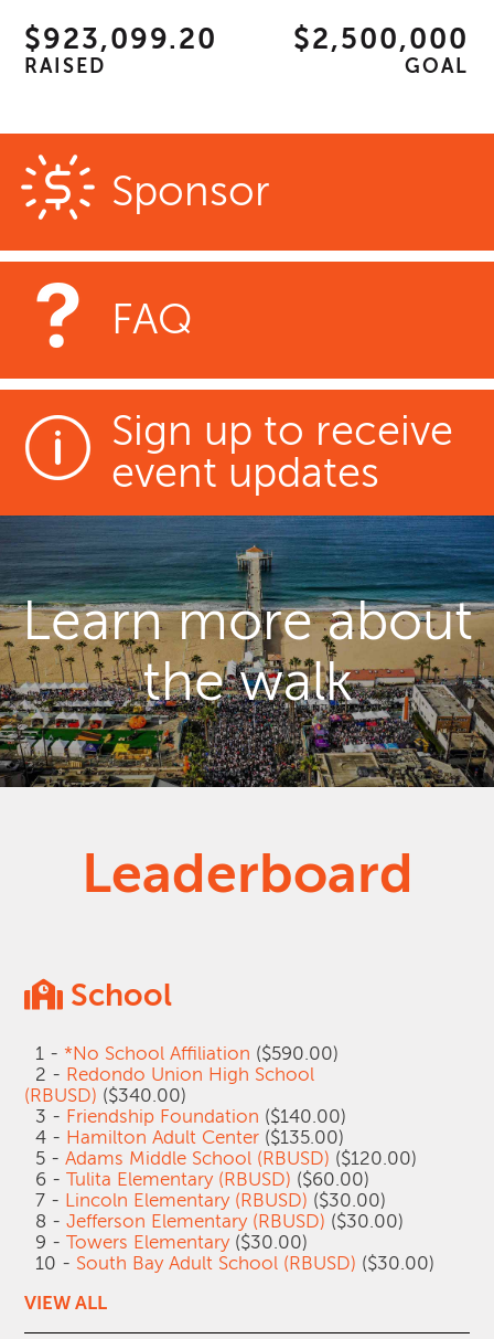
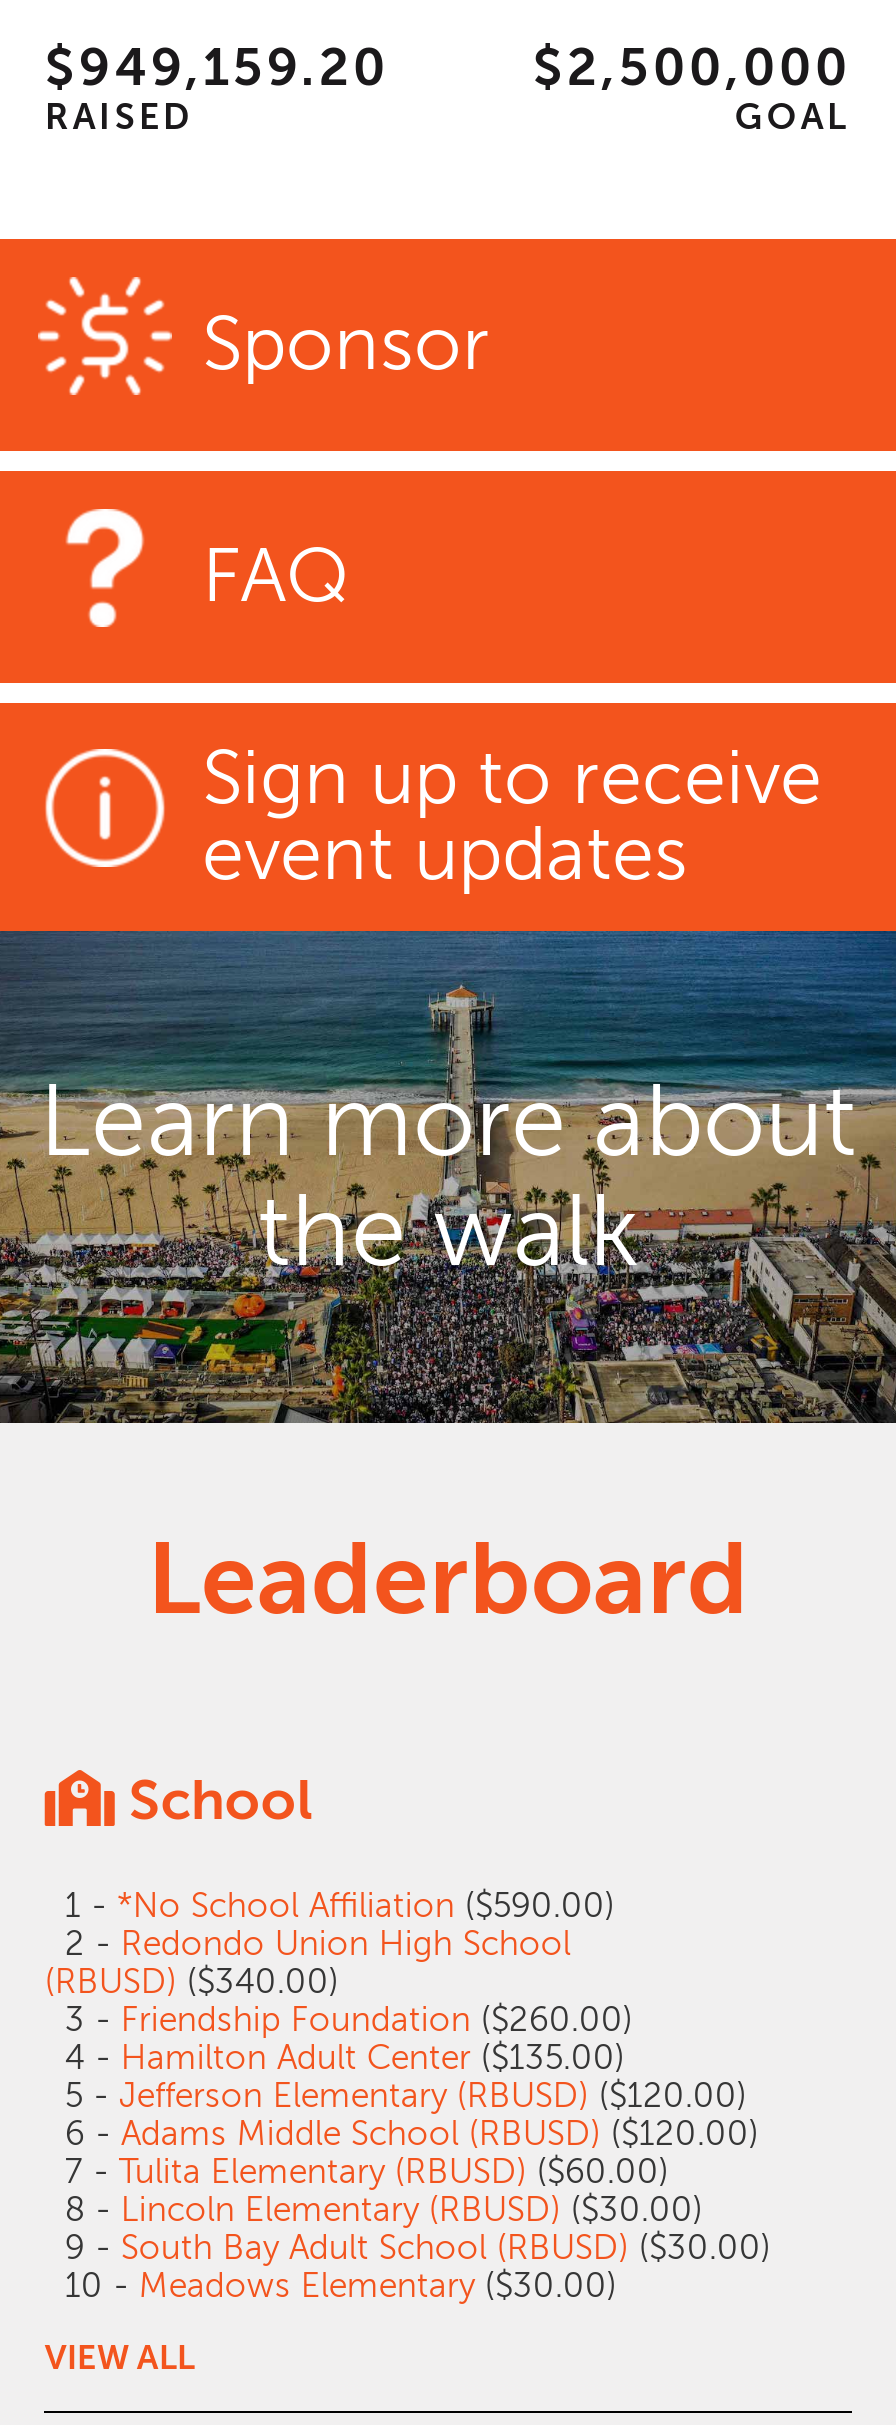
- $923,099.20
+ $949,159.20

- 3 - Friendship Foundation ($140.00)
+ 3 - Friendship Foundation ($260.00)

- 5 - Adams Middle School (RBUSD) ($120.00)
- 6 - Tulita Elementary (RBUSD) ($60.00)
- 7 - Lincoln Elementary (RBUSD) ($30.00)
- 8 - Jefferson Elementary (RBUSD) ($30.00)
- 9 - Towers Elementary ($30.00)
- 10 - South Bay Adult School (RBUSD) ($30.00)
+ 5 - Jefferson Elementary (RBUSD) ($120.00)
+ 6 - Adams Middle School (RBUSD) ($120.00)
+ 7 - Tulita Elementary (RBUSD) ($60.00)
+ 8 - Lincoln Elementary (RBUSD) ($30.00)
+ 9 - South Bay Adult School (RBUSD) ($30.00)
+ 10 - Meadows Elementary ($30.00)
